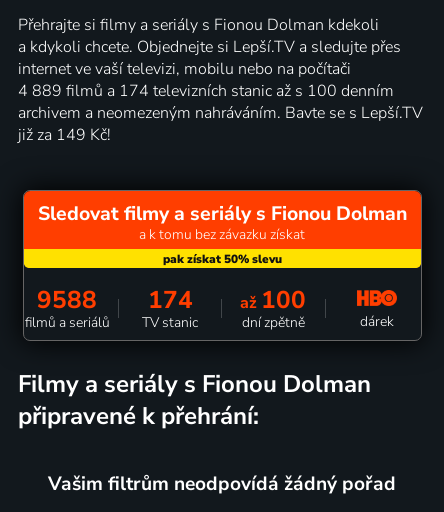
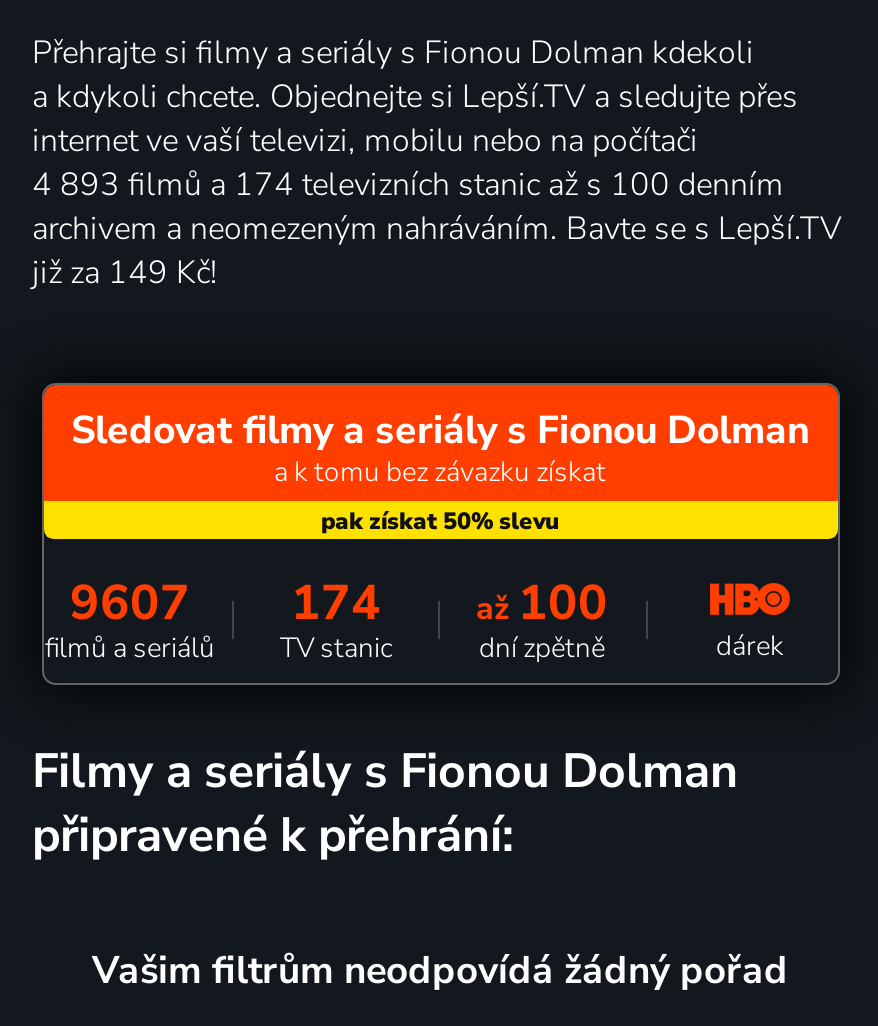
- 4 889 filmů a 174 televizních stanic až s 100 denním
+ 4 893 filmů a 174 televizních stanic až s 100 denním

- 9588 174 až 100
+ 9607 174 až 100
